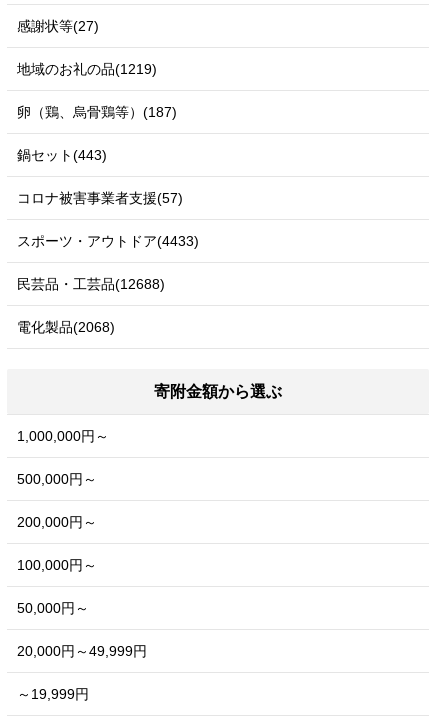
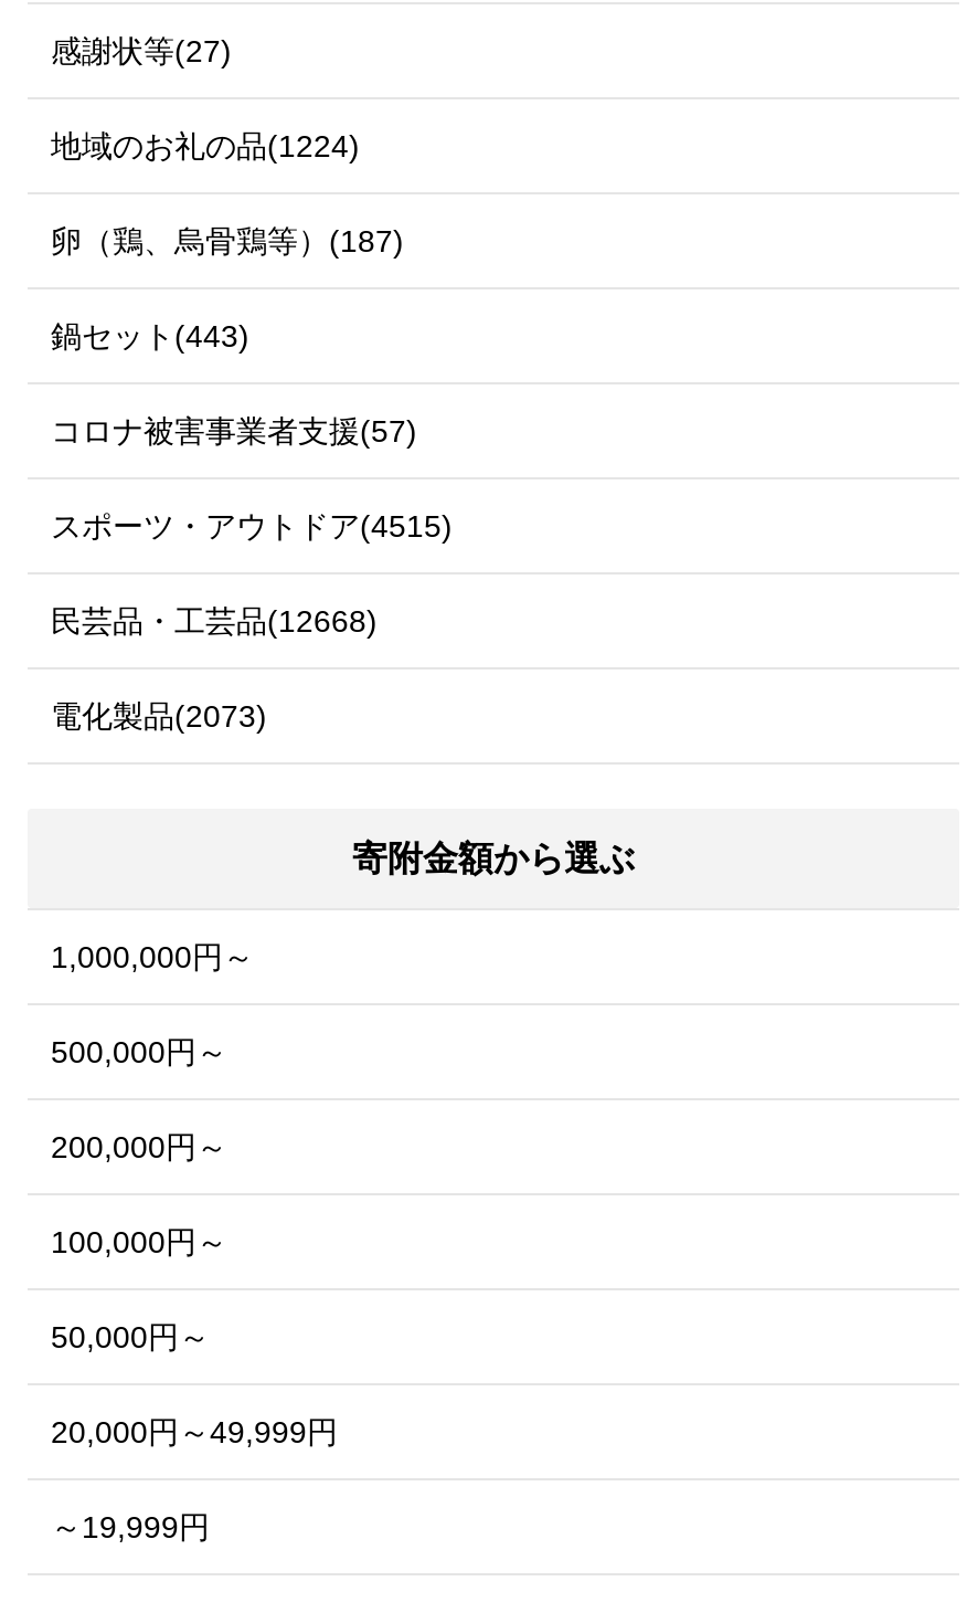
- 地域のお礼の品(1219)
+ 地域のお礼の品(1224)

- スポーツ・アウトドア(4433)
+ スポーツ・アウトドア(4515)

- 民芸品・工芸品(12688)
+ 民芸品・工芸品(12668)

- 電化製品(2068)
+ 電化製品(2073)
